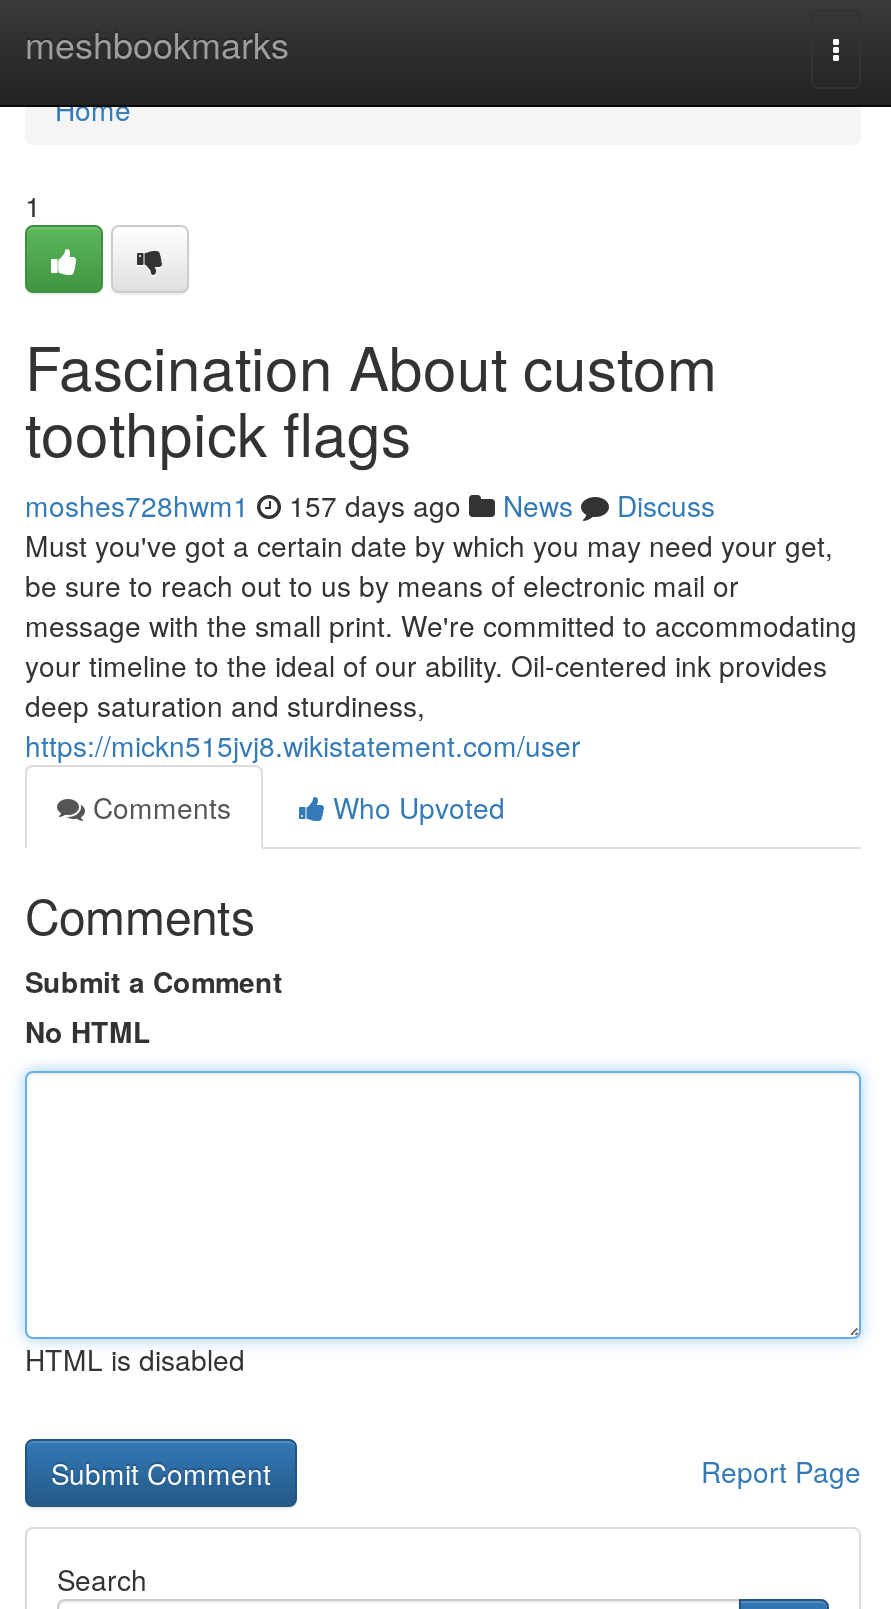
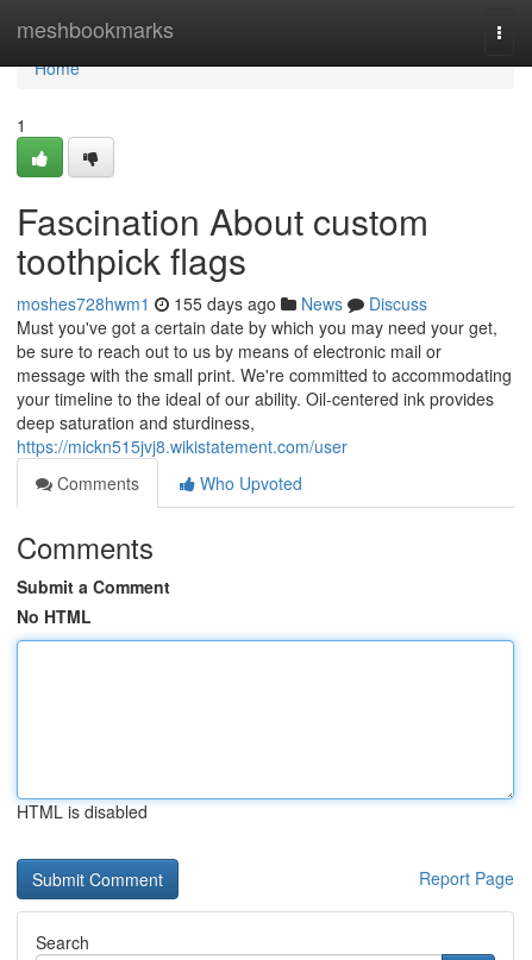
- moshes728hwm1 157 days ago News Discuss
+ moshes728hwm1 155 days ago News Discuss
